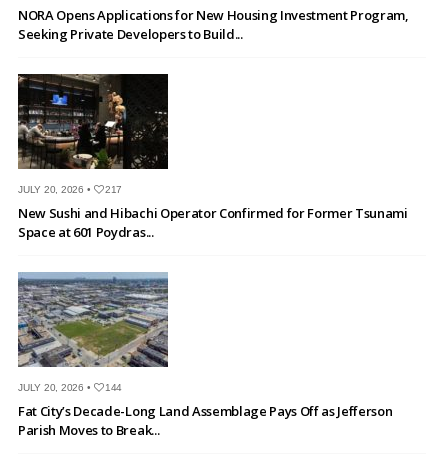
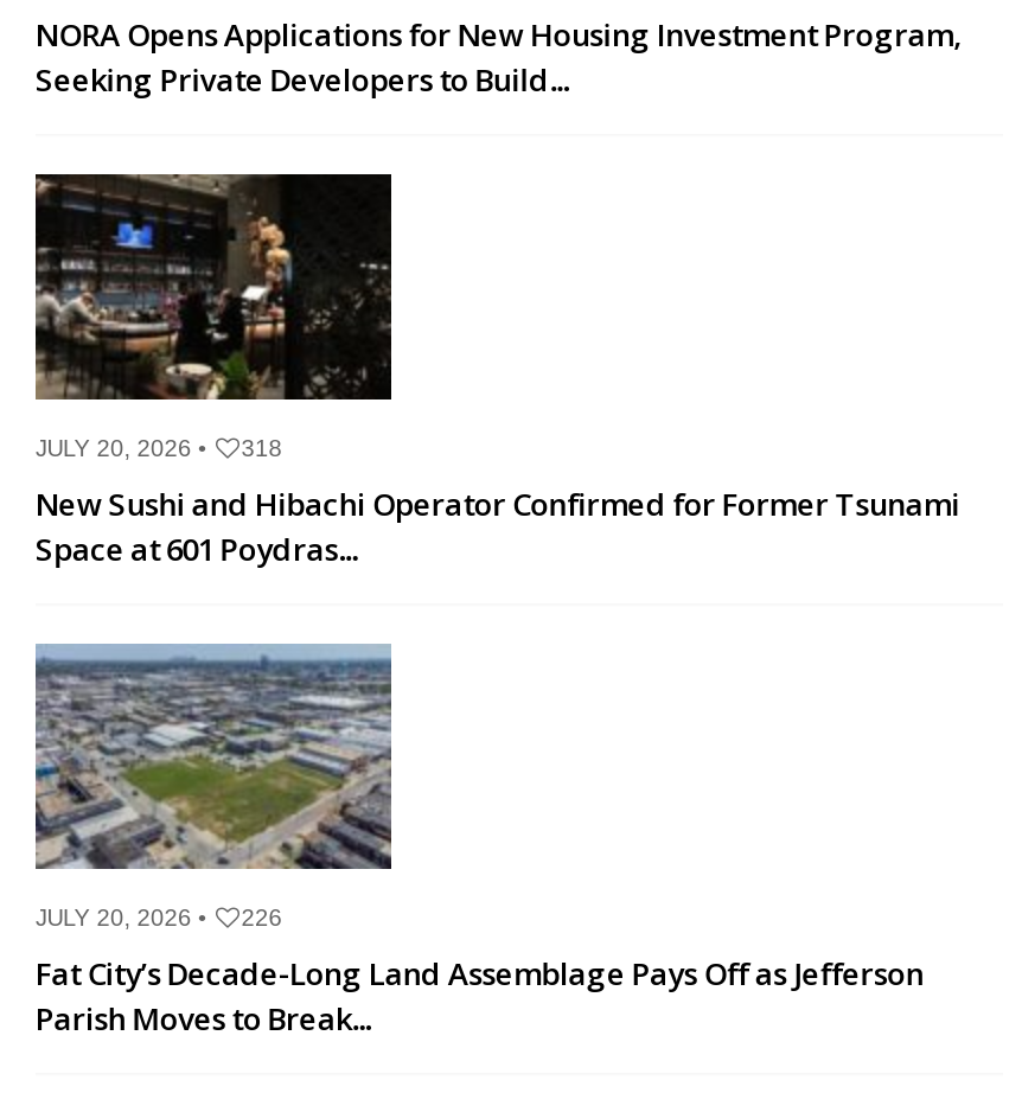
- JULY 20, 2026 • 217
+ JULY 20, 2026 • 318

- JULY 20, 2026 • 144
+ JULY 20, 2026 • 226
